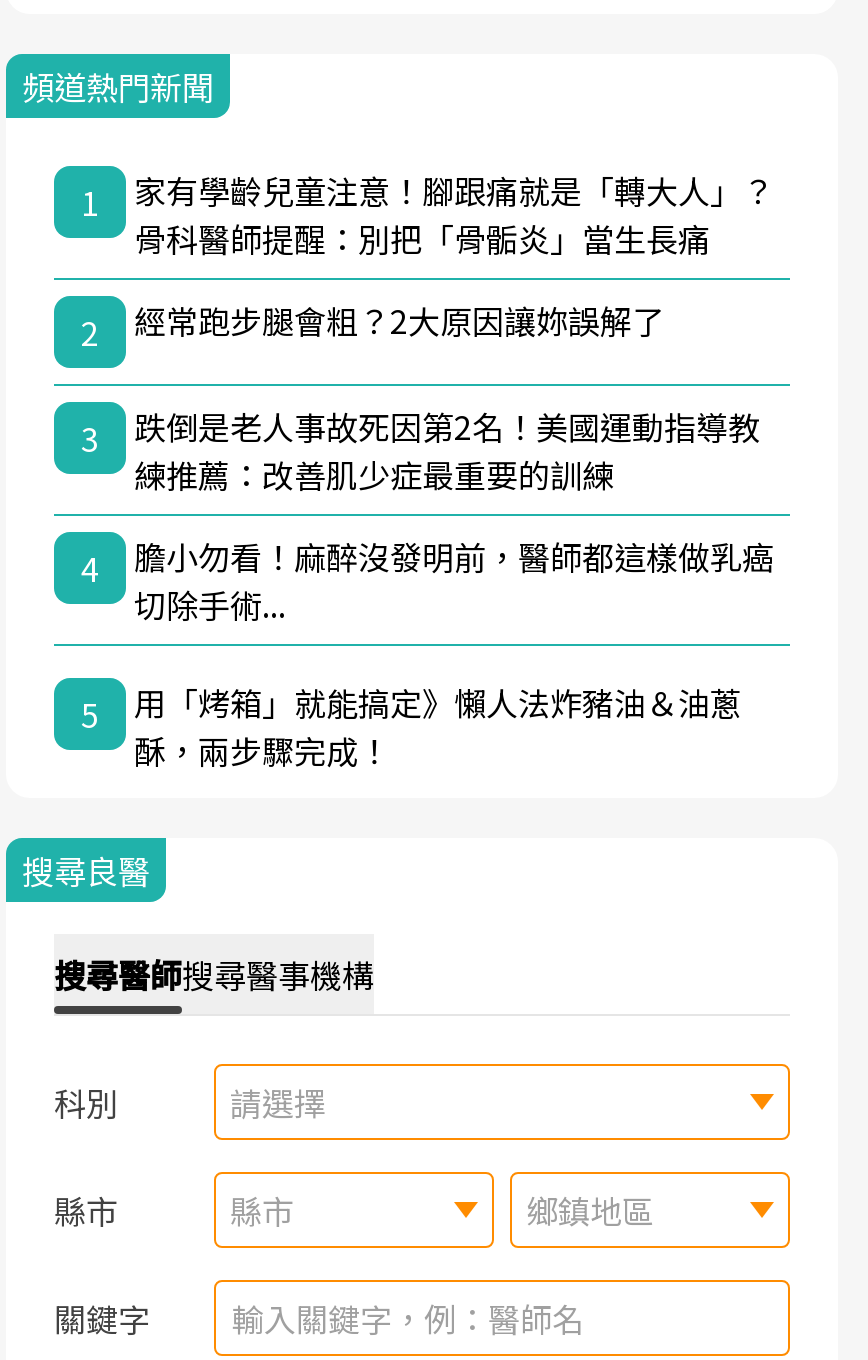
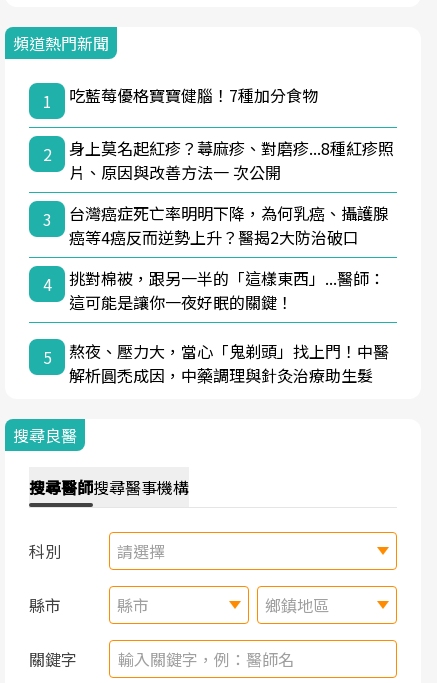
- 家有學齡兒童注意！腳跟痛就是「轉大人」？
- 骨科醫師提醒：別把「骨骺炎」當生長痛
+ 吃藍莓優格寶寶健腦！7種加分食物

- 經常跑步腿會粗？2大原因讓妳誤解了
+ 身上莫名起紅疹？蕁麻疹、對磨疹...8種紅疹照
+ 片、原因與改善方法一 次公開

- 跌倒是老人事故死因第2名！美國運動指導教
- 練推薦：改善肌少症最重要的訓練
+ 台灣癌症死亡率明明下降，為何乳癌、攝護腺
+ 癌等4癌反而逆勢上升？醫揭2大防治破口

- 膽小勿看！麻醉沒發明前，醫師都這樣做乳癌
- 切除手術...
+ 挑對棉被，跟另一半的「這樣東西」...醫師：
+ 這可能是讓你一夜好眠的關鍵！

- 用「烤箱」就能搞定》懶人法炸豬油＆油蔥
- 酥，兩步驟完成！
+ 熬夜、壓力大，當心「鬼剃頭」找上門！中醫
+ 解析圓禿成因，中藥調理與針灸治療助生髮
